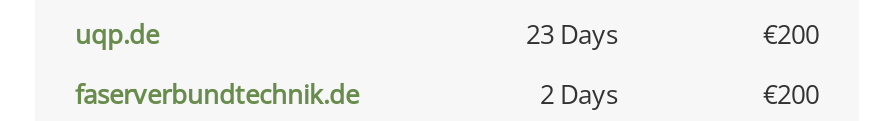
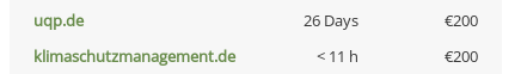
- 23 Days
+ 26 Days

- faserverbundtechnik.de
- 2 Days
+ klimaschutzmanagement.de
+ < 11 h
